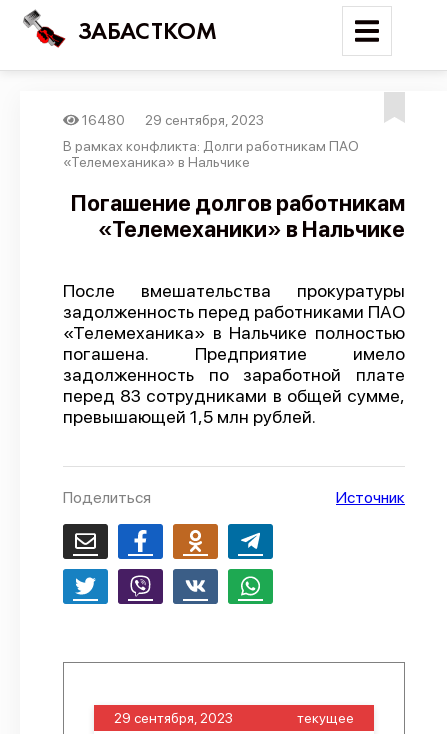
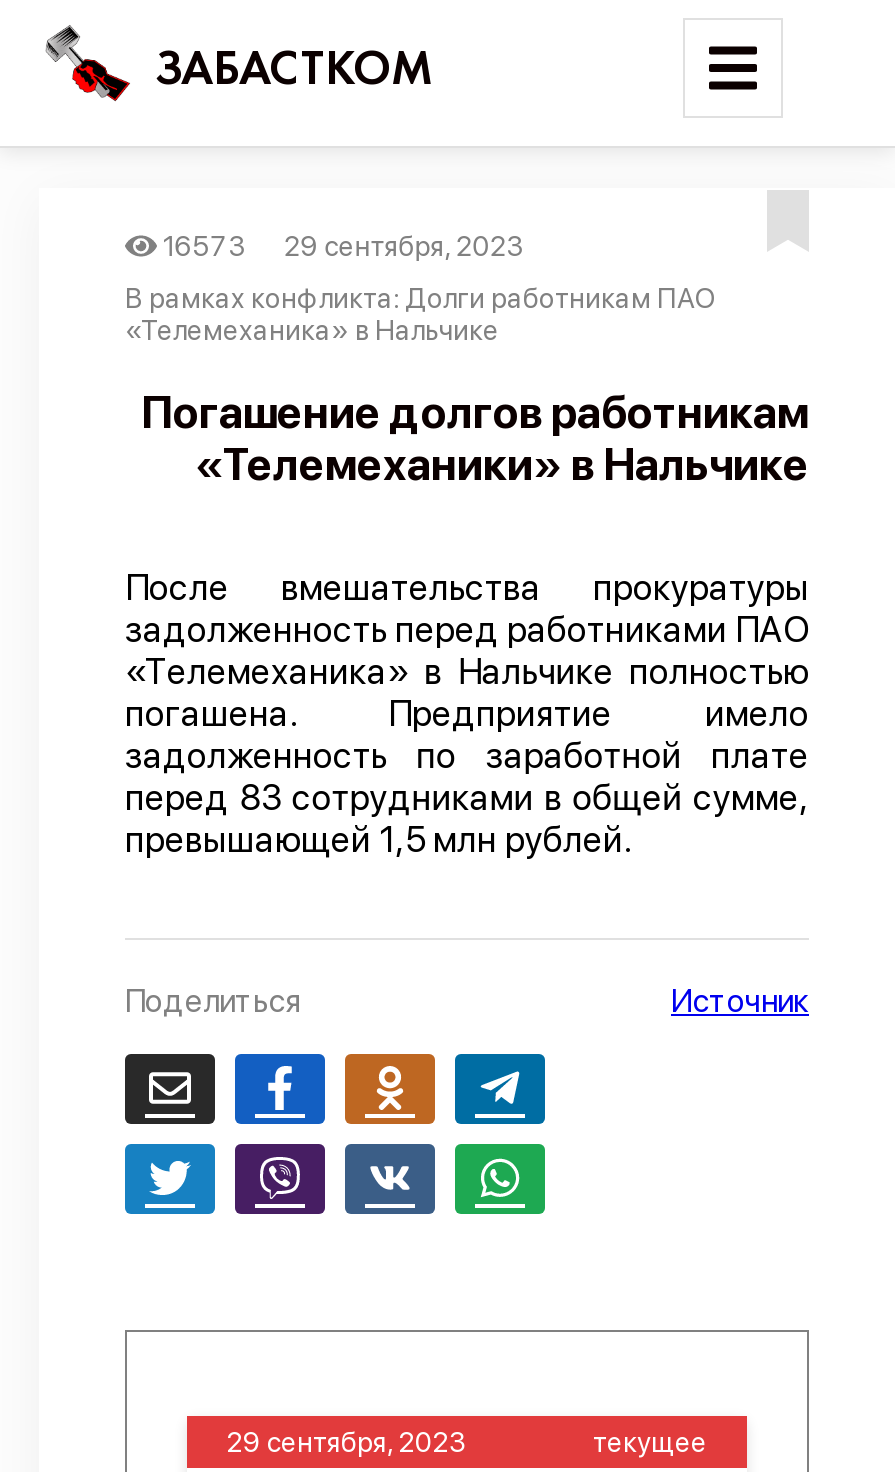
- 16480 29 сентября, 2023
+ 16573 29 сентября, 2023
